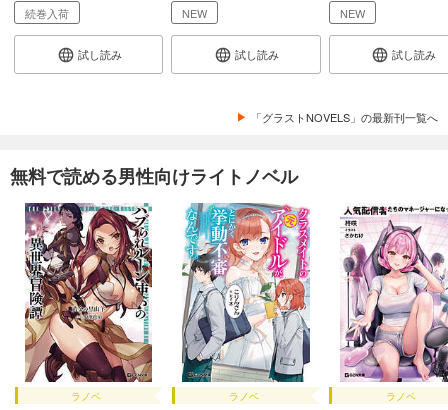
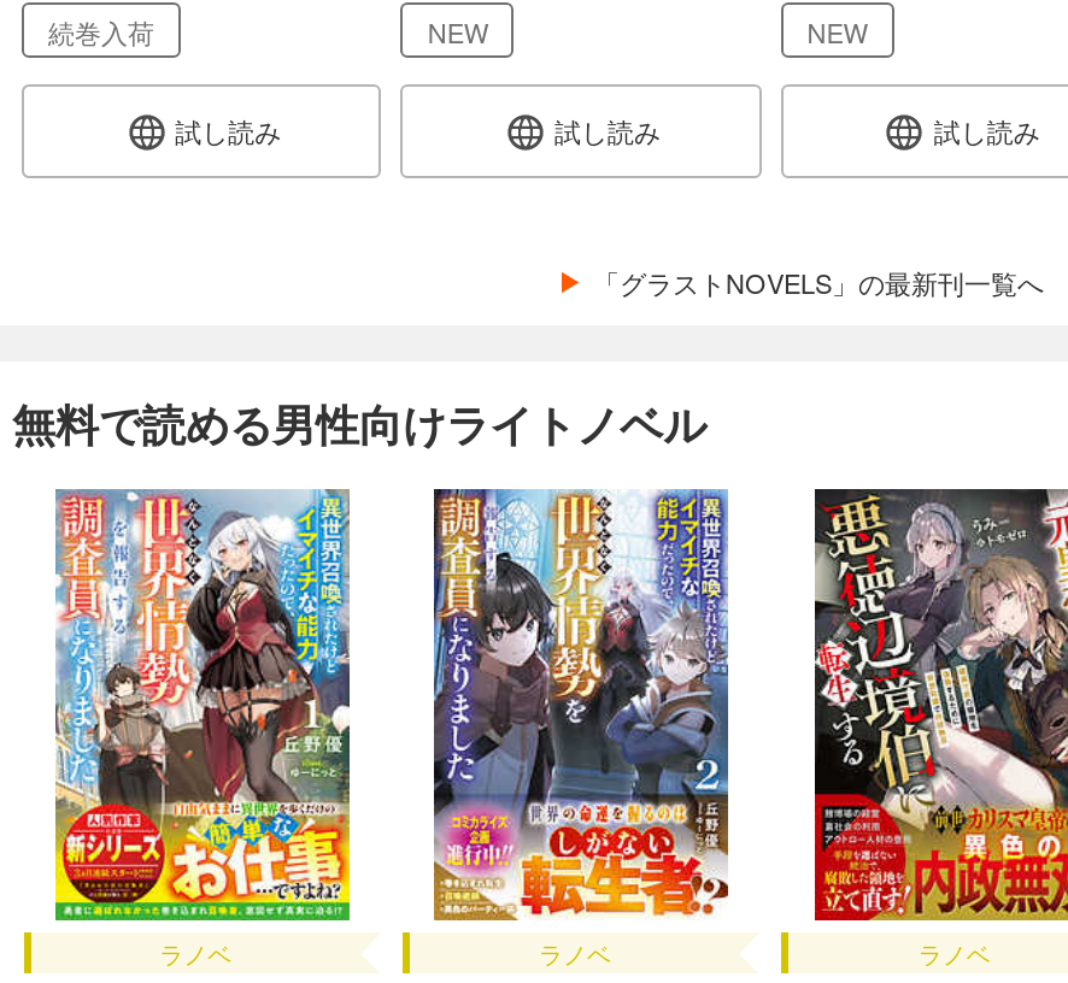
- [image]
+ [image]

- [image]
+ [image]

- [image]
+ [image]
